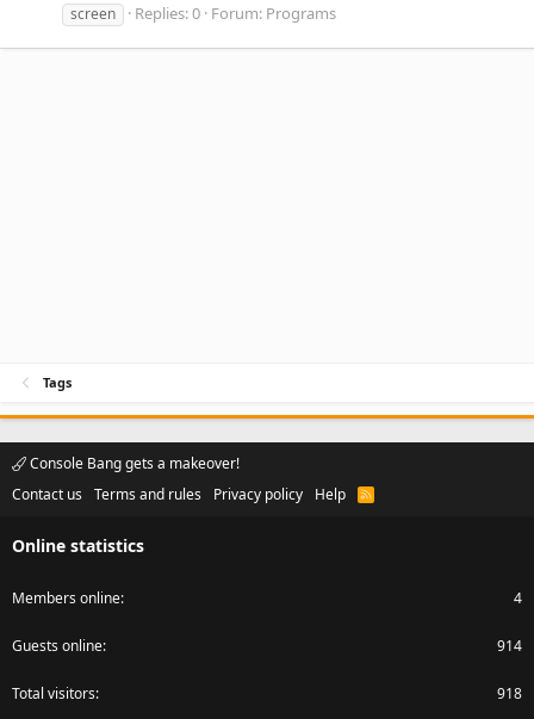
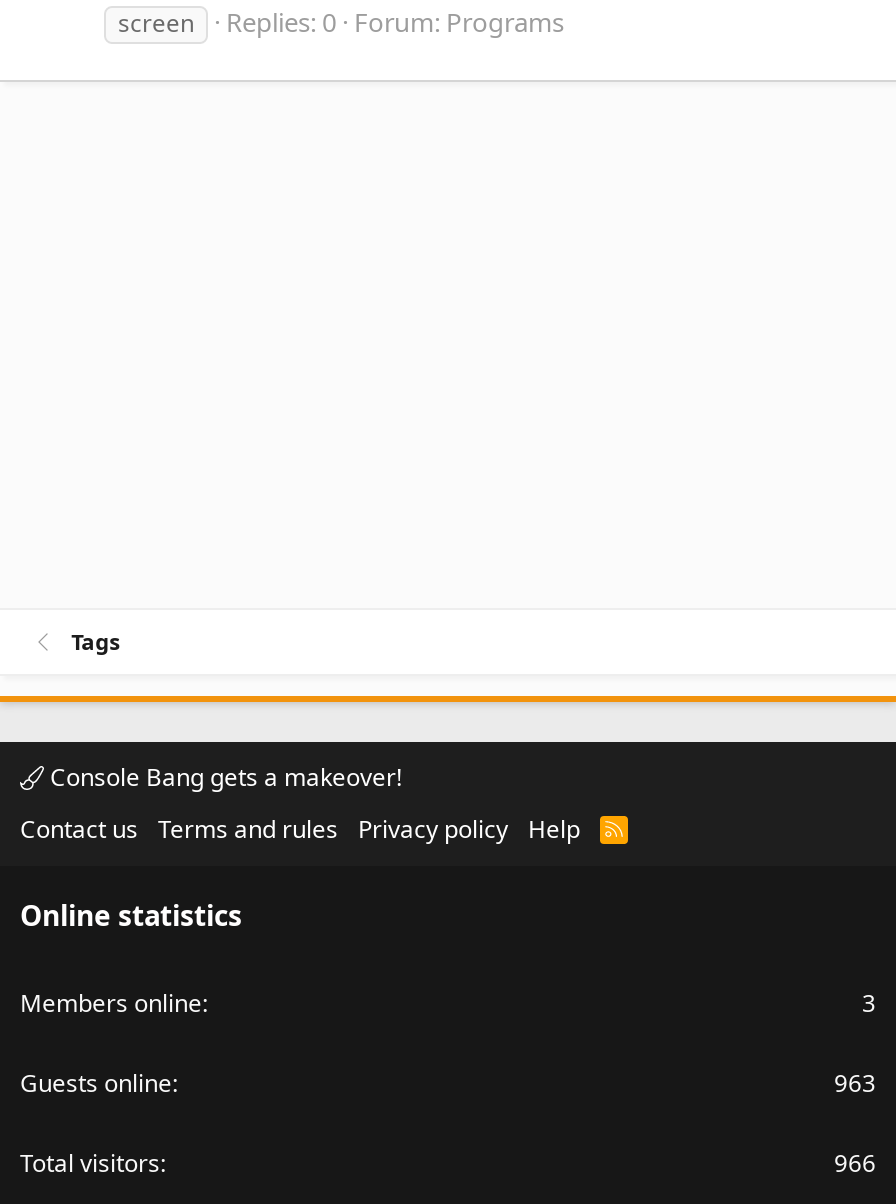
- 4
+ 3

- 914
+ 963

- 918
+ 966
